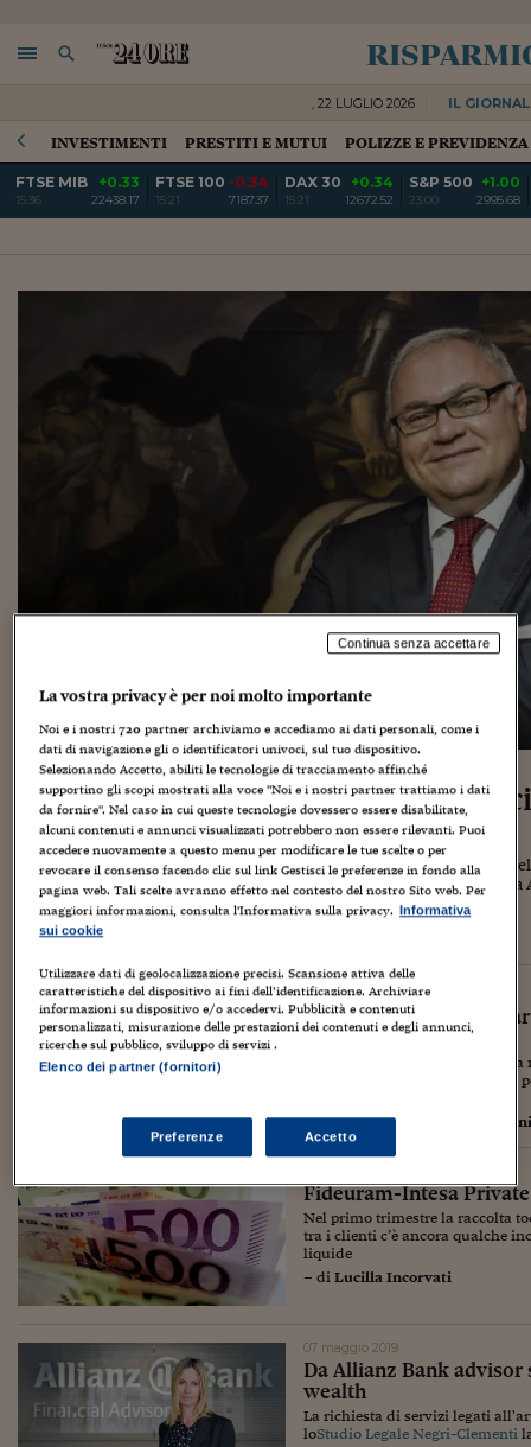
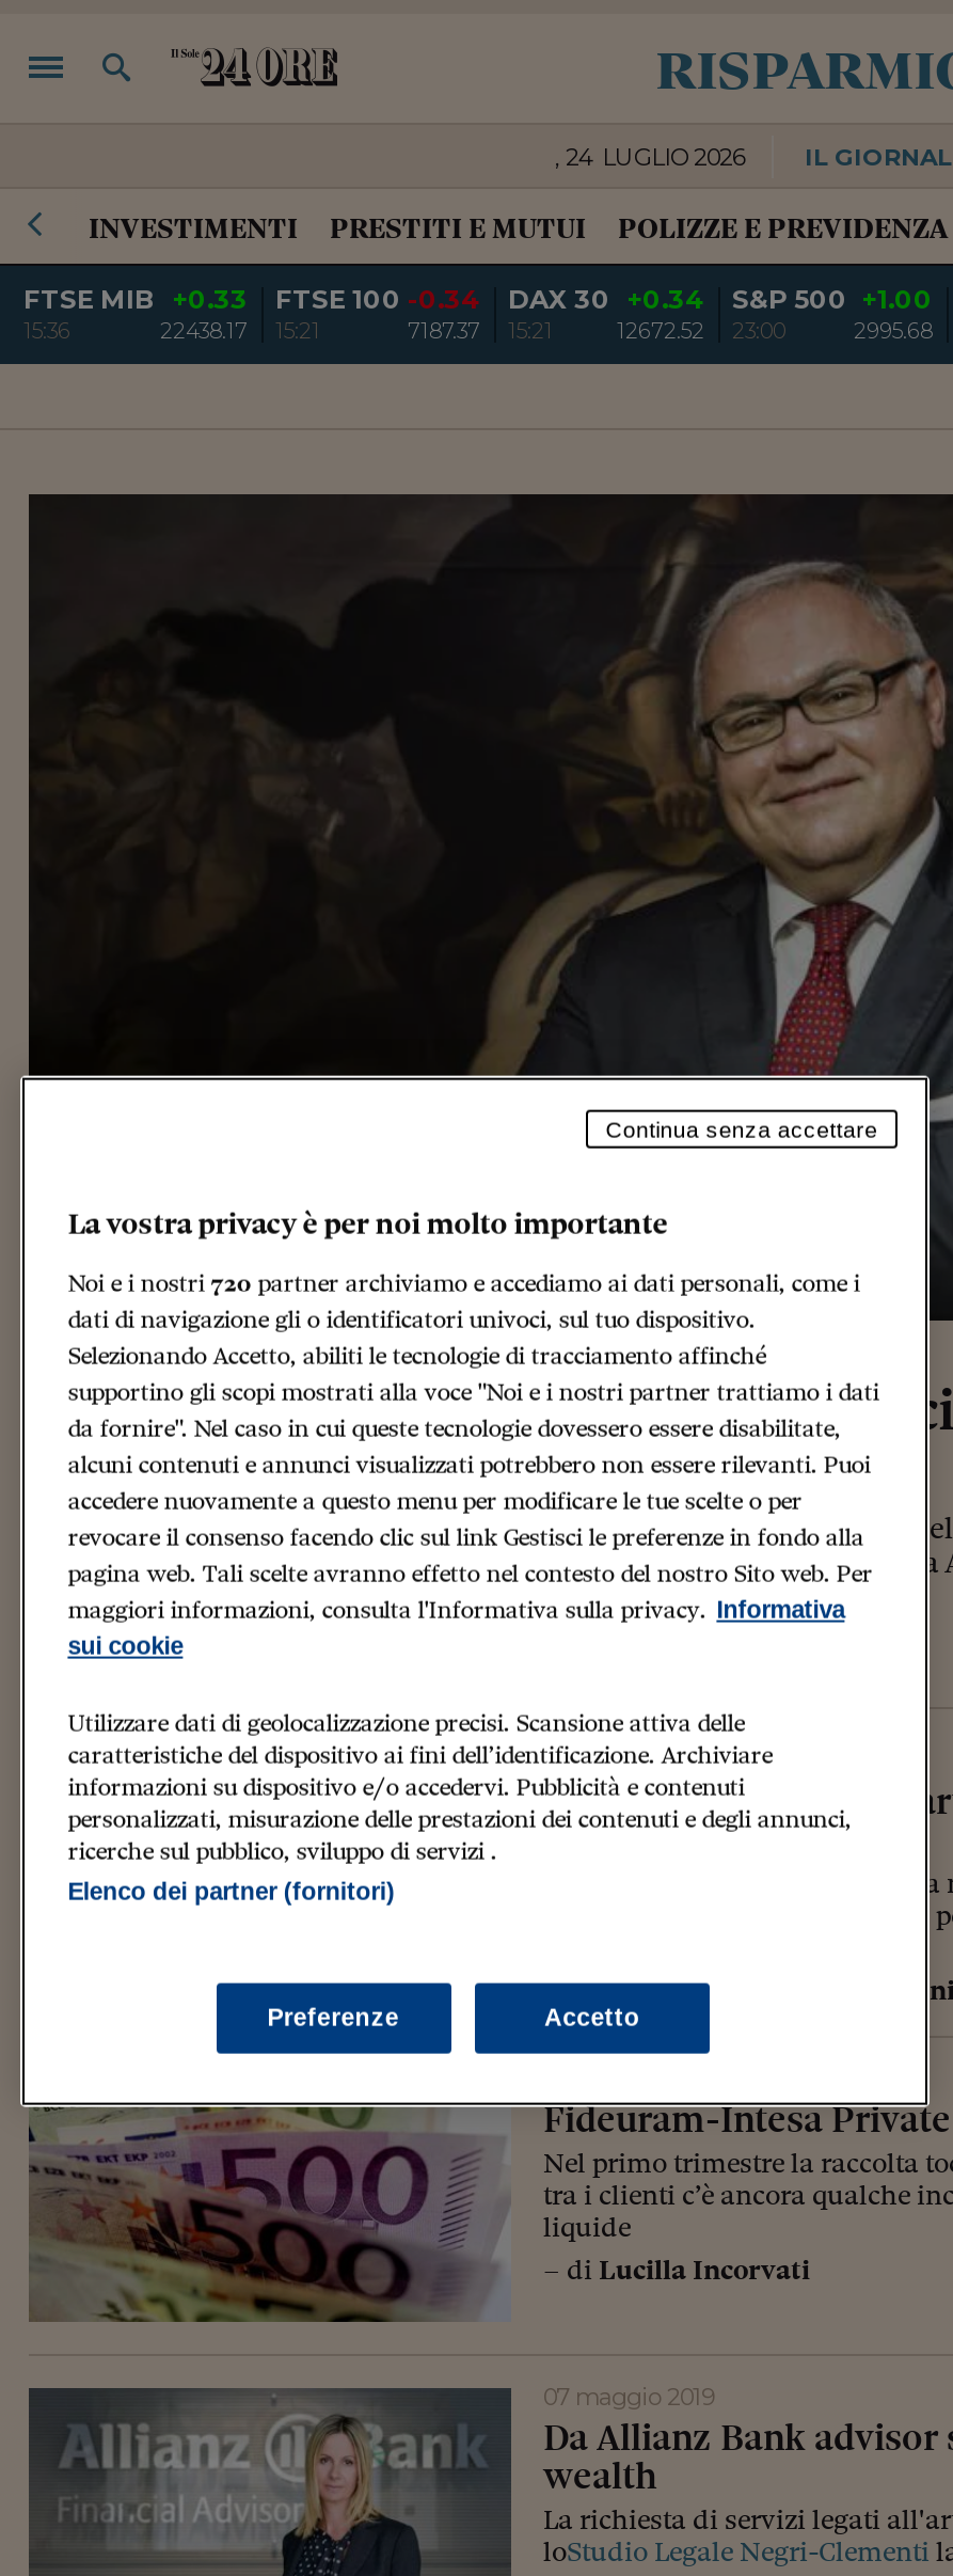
- , 22 LUGLIO 2026
+ , 24 LUGLIO 2026
